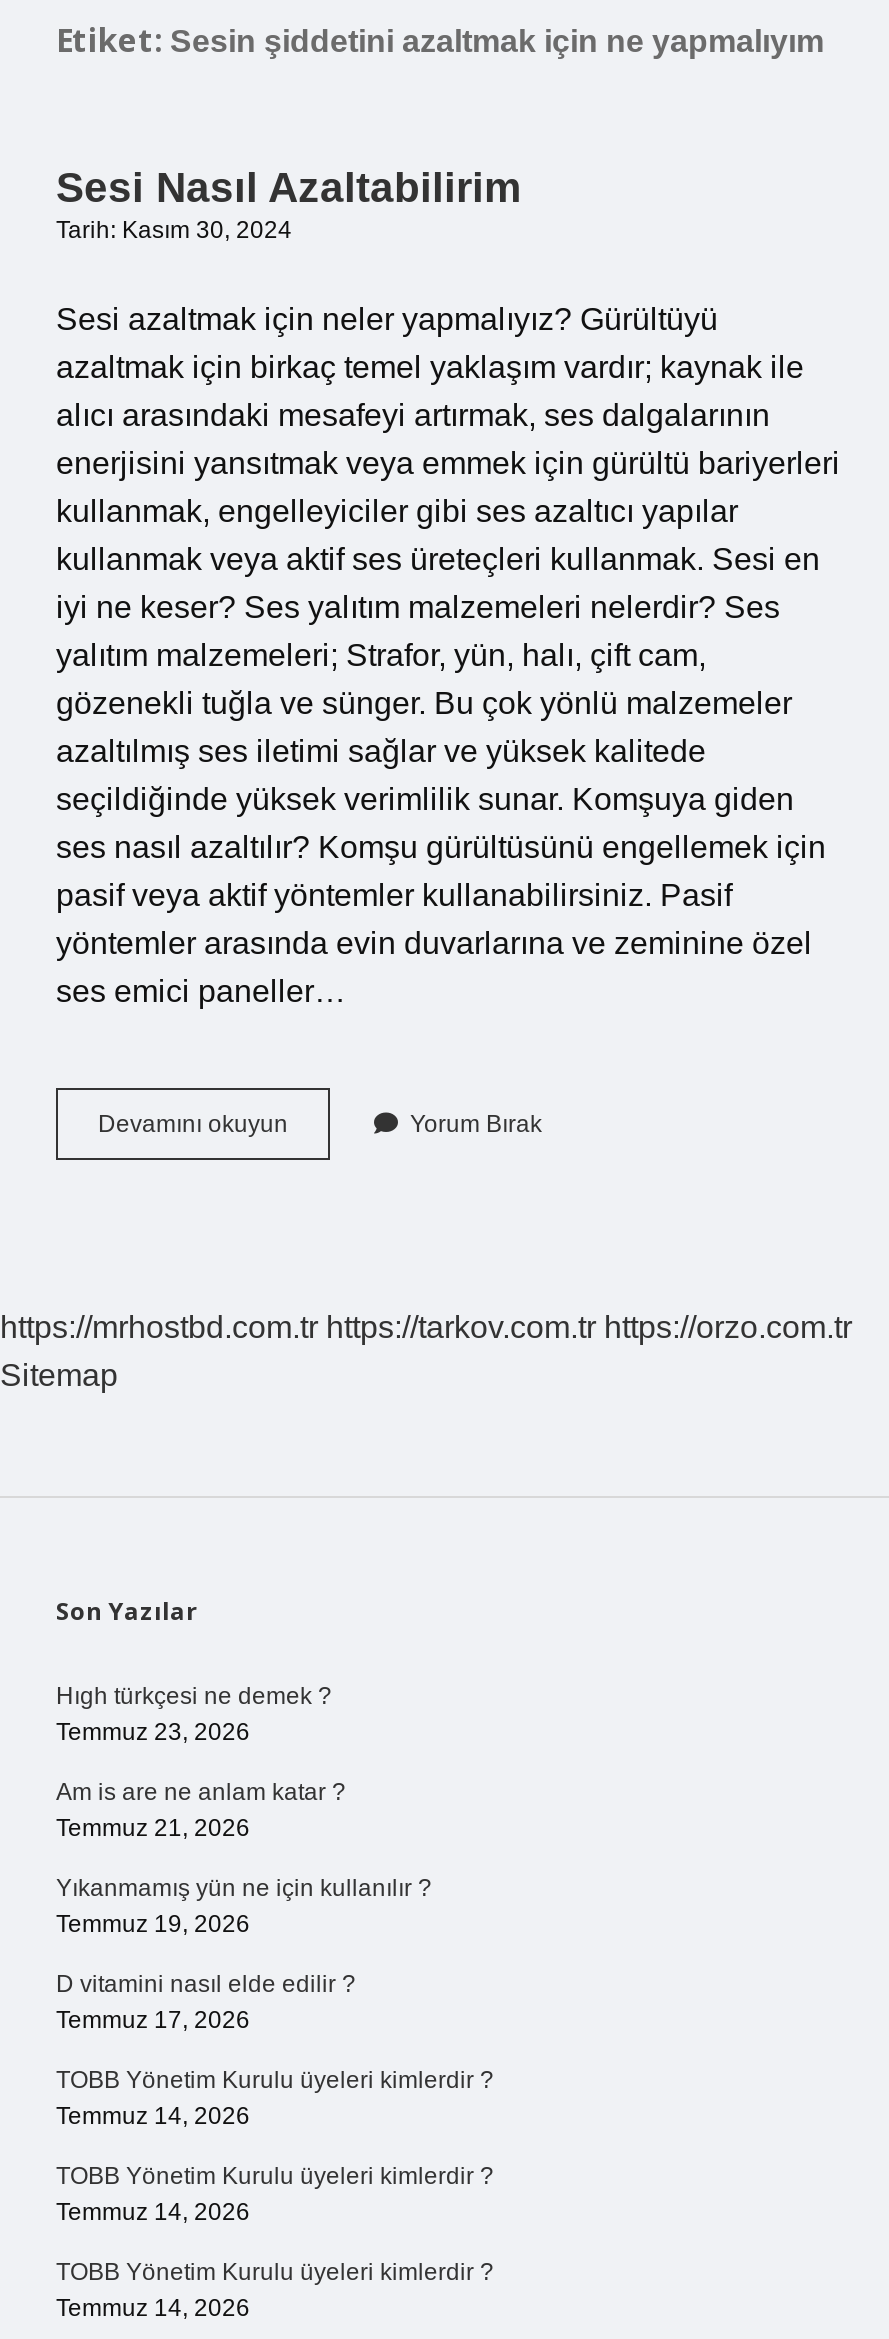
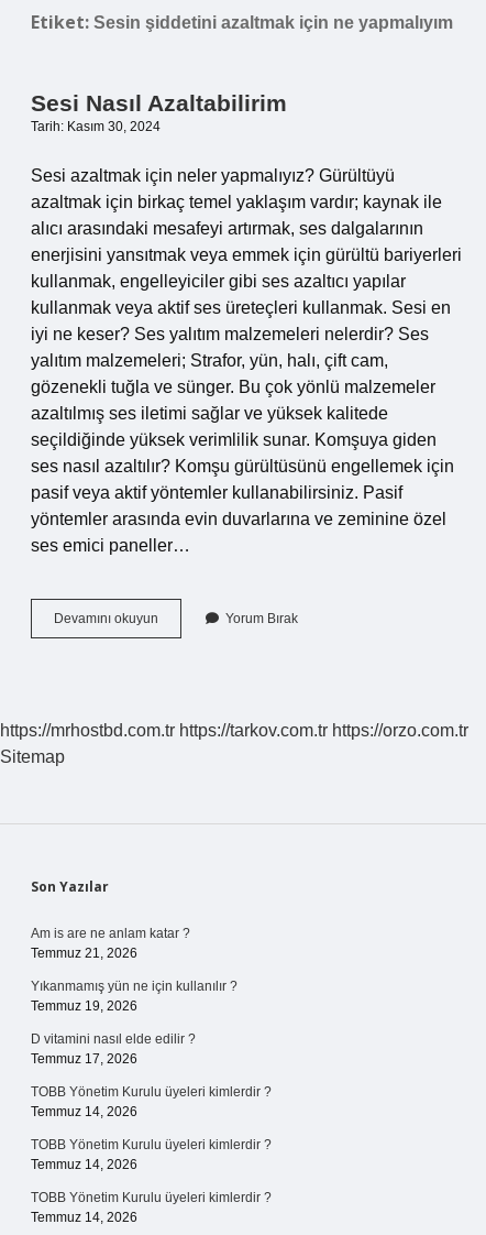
- Hıgh türkçesi ne demek ?
- Temmuz 23, 2026
